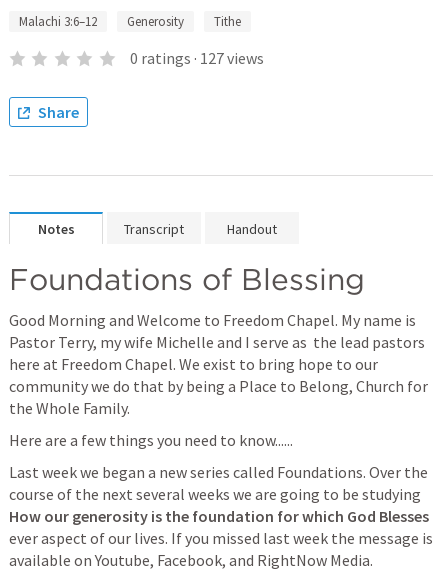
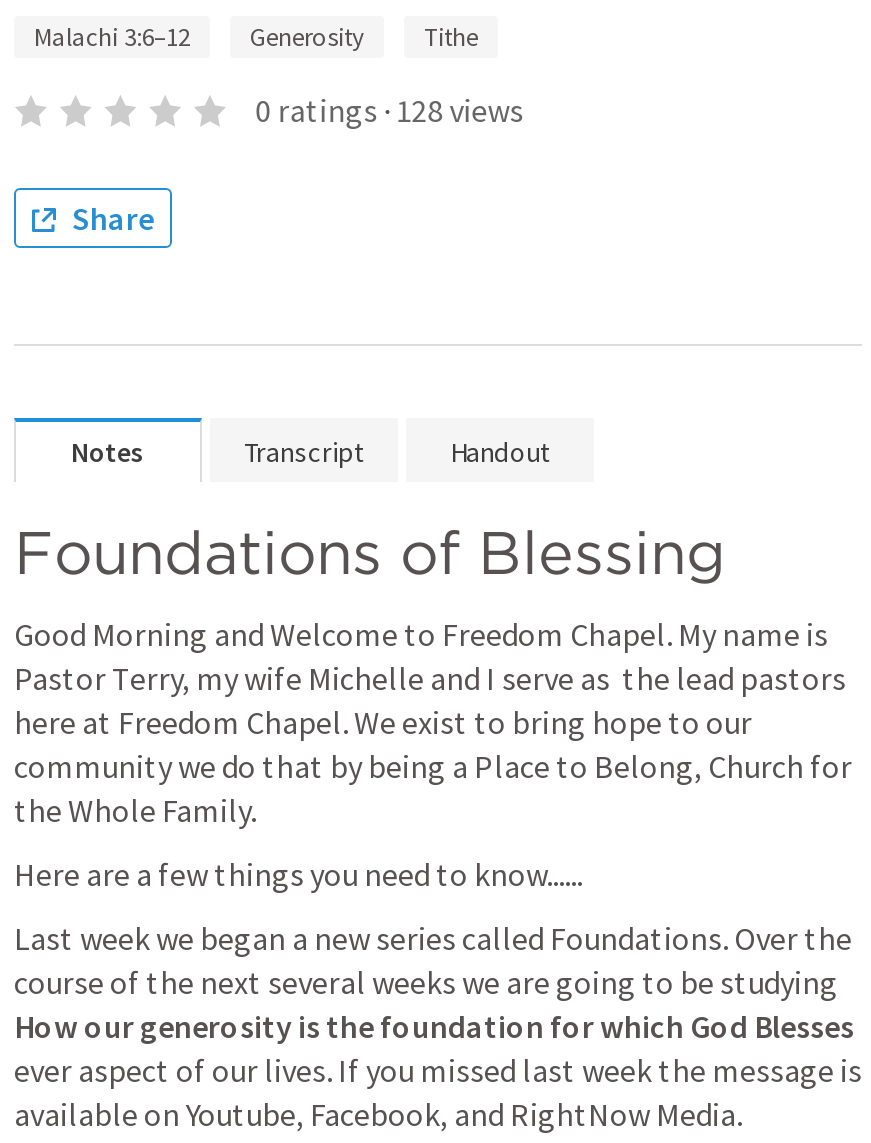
- 0 ratings · 127 views
+ 0 ratings · 128 views
